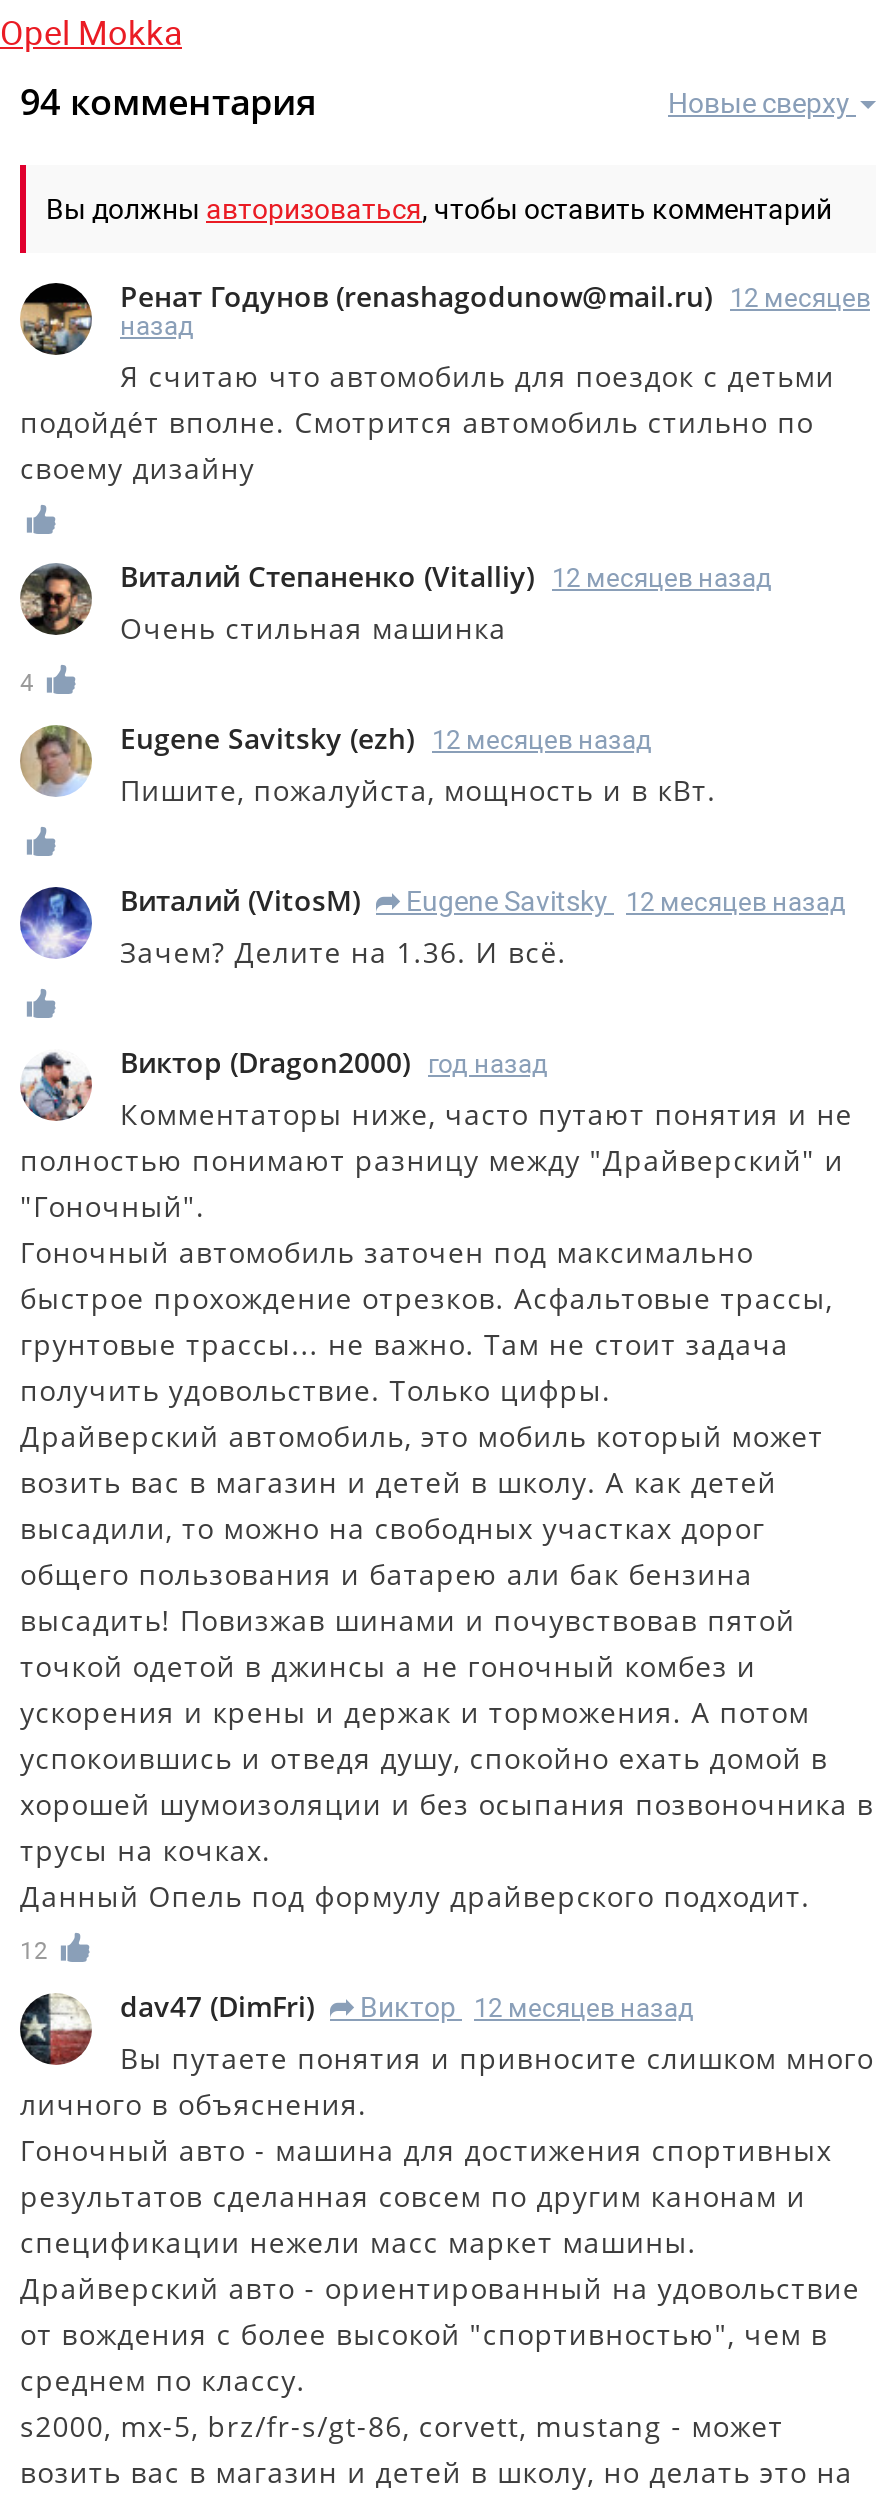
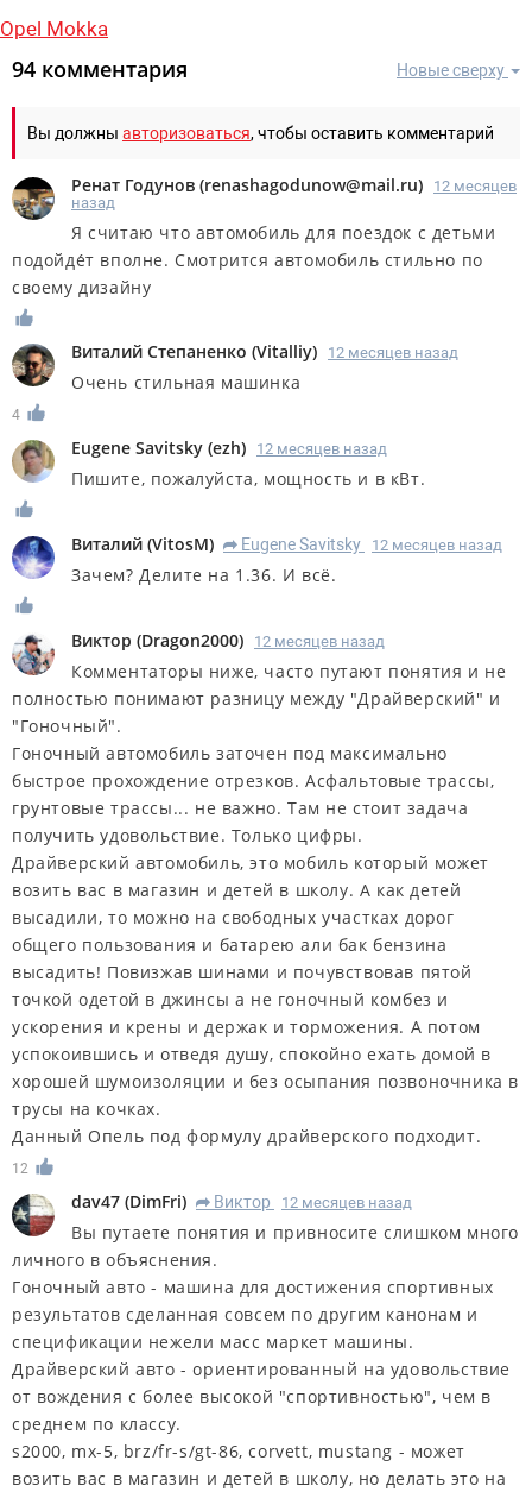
- Виктор (Dragon2000) год назад
+ Виктор (Dragon2000) 12 месяцев назад
